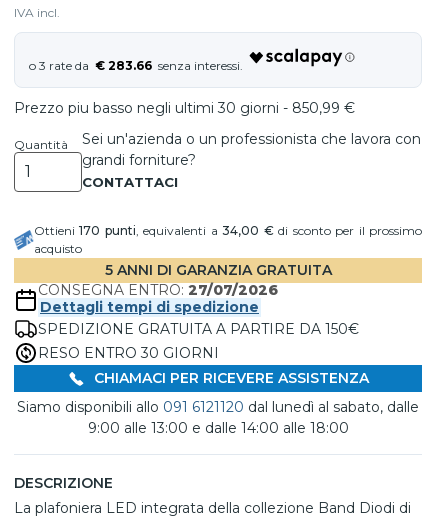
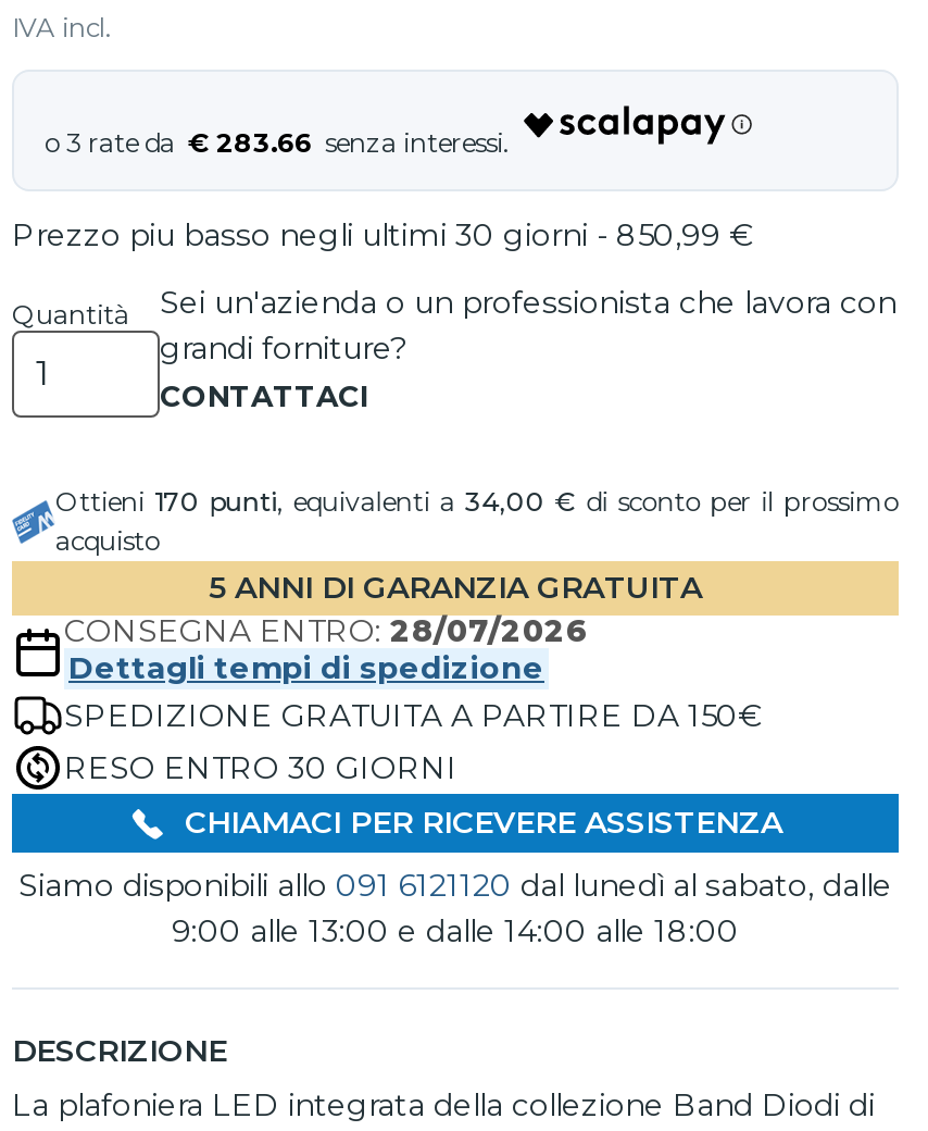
- CONSEGNA ENTRO: 27/07/2026
+ CONSEGNA ENTRO: 28/07/2026
